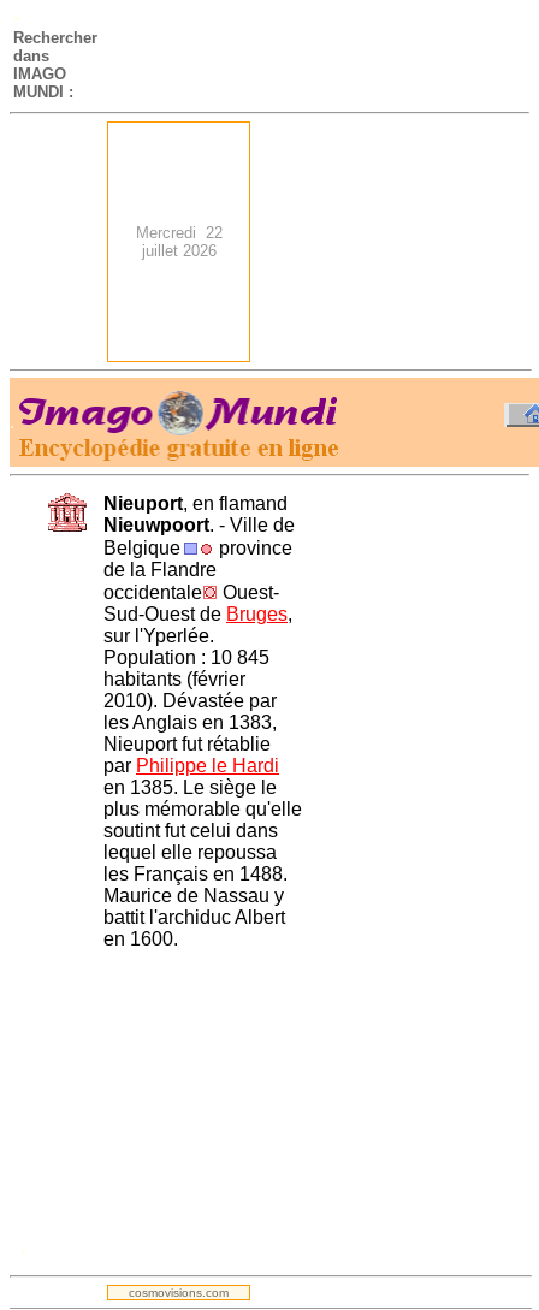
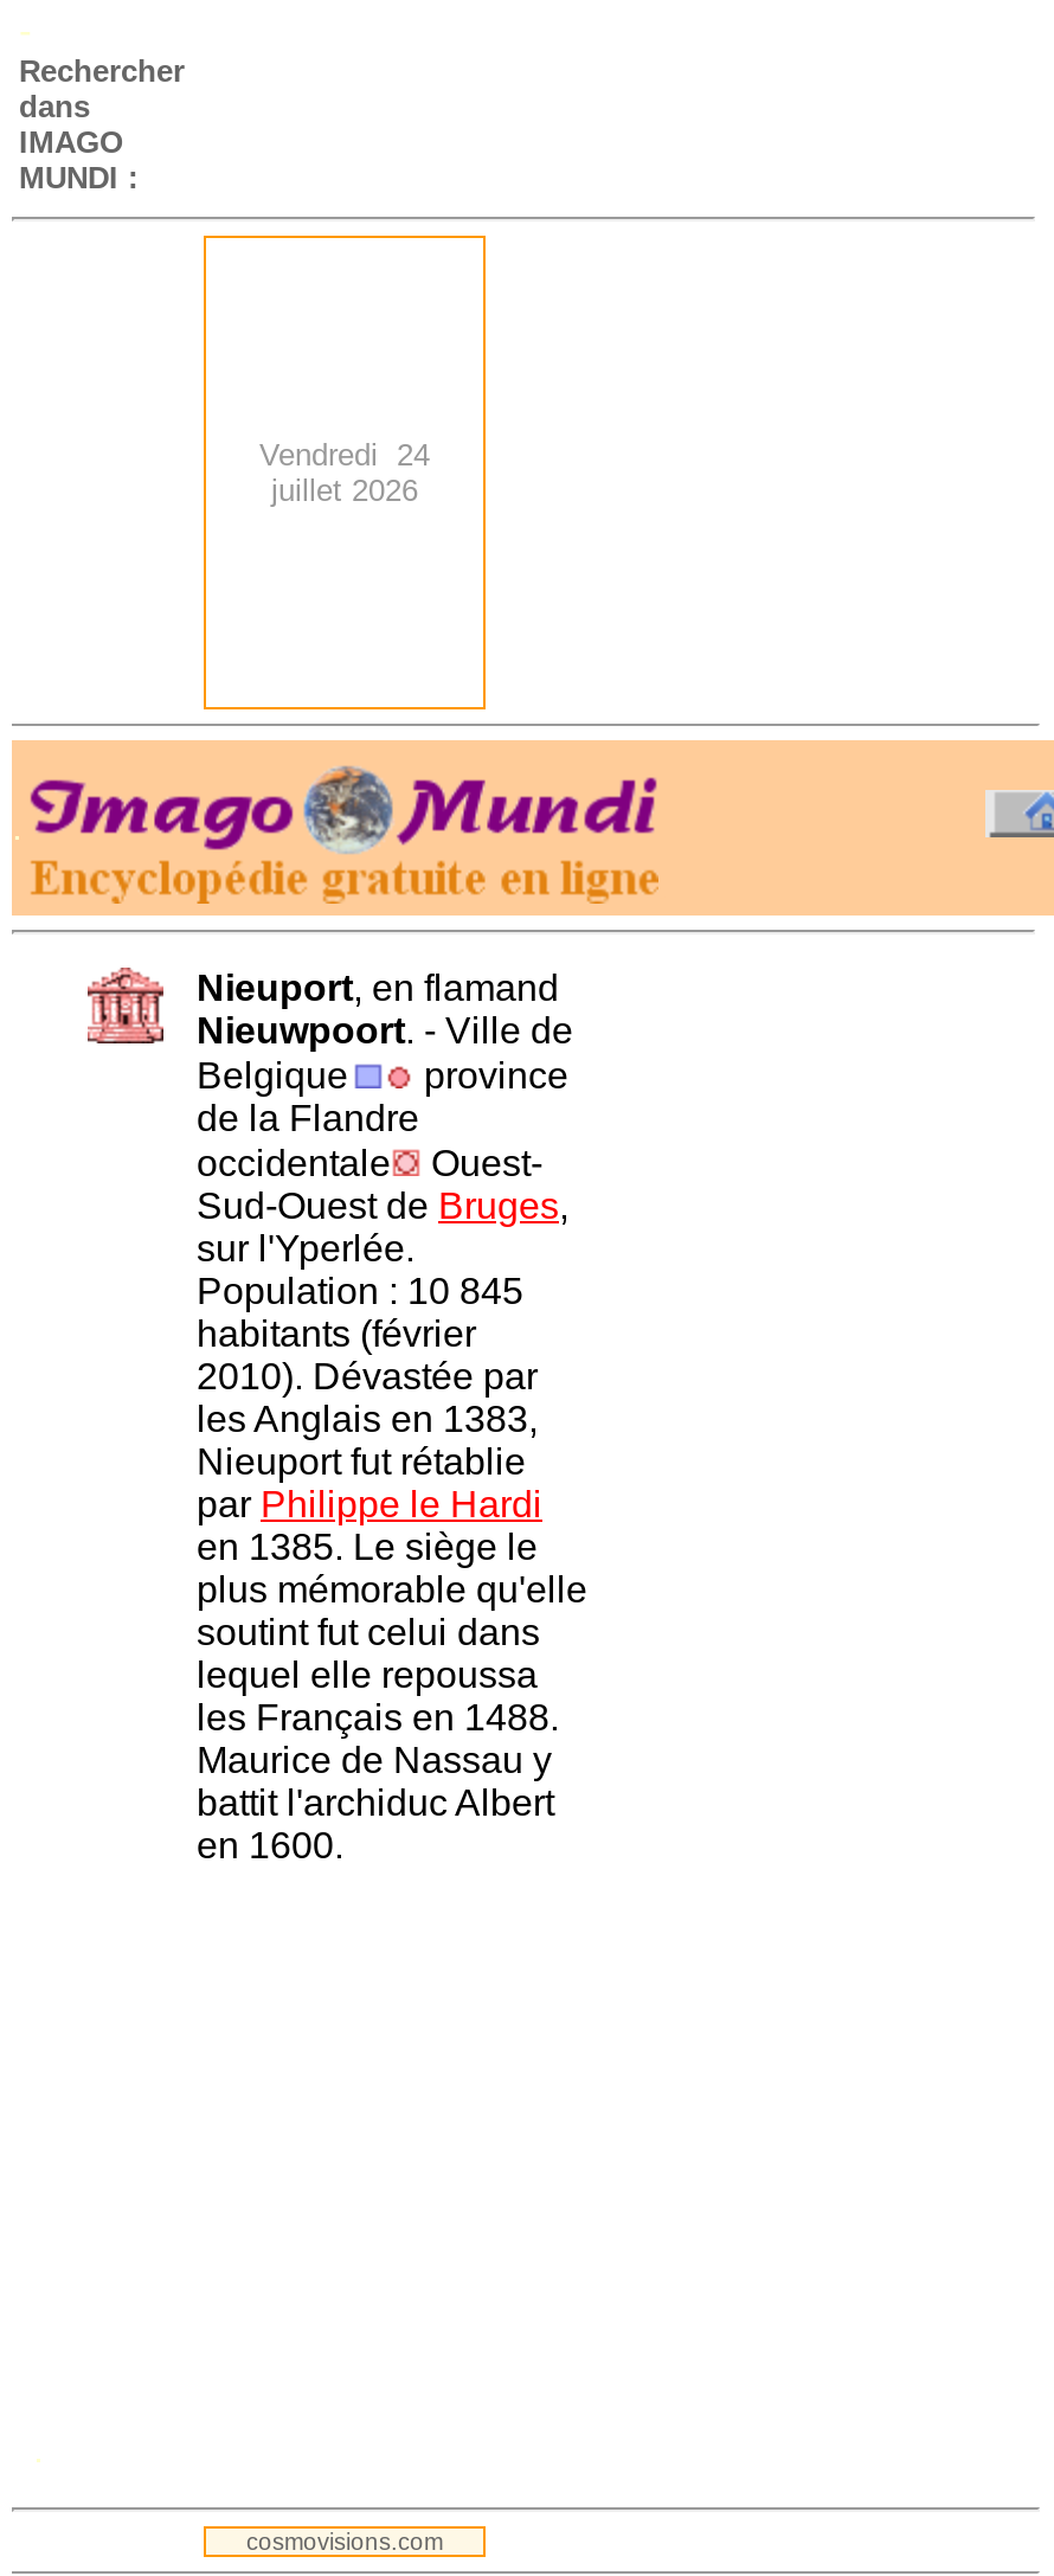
- Mercredi 22
+ Vendredi 24
